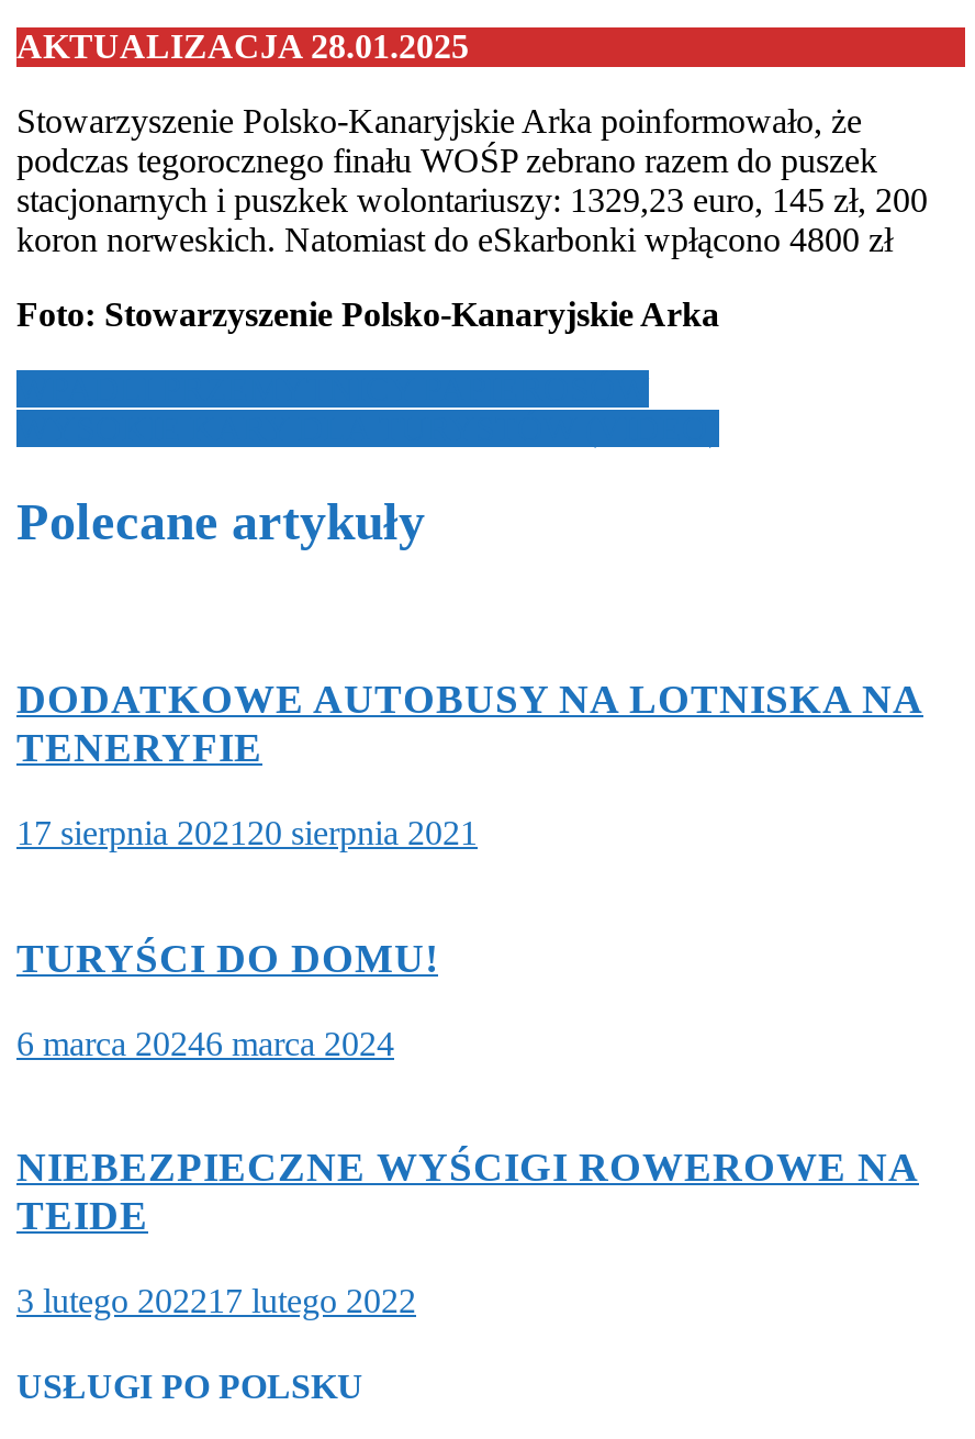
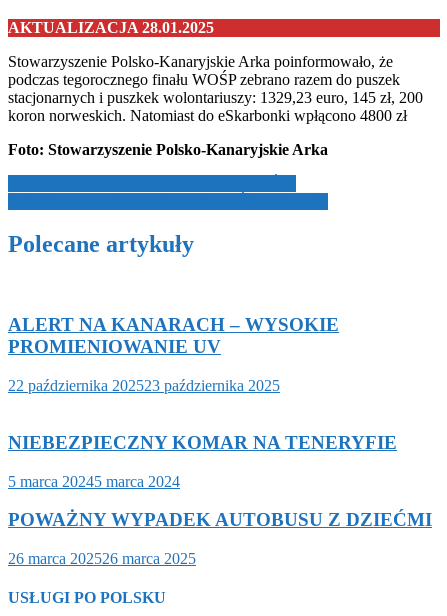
- DODATKOWE AUTOBUSY NA LOTNISKA NA
- TENERYFIE
+ ALERT NA KANARACH – WYSOKIE
+ PROMIENIOWANIE UV

- 17 sierpnia 2021 20 sierpnia 2021
+ 22 października 2025 23 października 2025

- TURYŚCI DO DOMU!
+ NIEBEZPIECZNY KOMAR NA TENERYFIE

- 6 marca 20246 marca 2024
+ 5 marca 20245 marca 2024

- NIEBEZPIECZNE WYŚCIGI ROWEROWE NA
- TEIDE
+ POWAŻNY WYPADEK AUTOBUSU Z DZIEĆMI

- 3 lutego 202217 lutego 2022
+ 26 marca 202526 marca 2025
